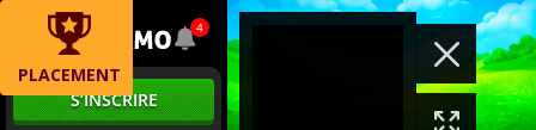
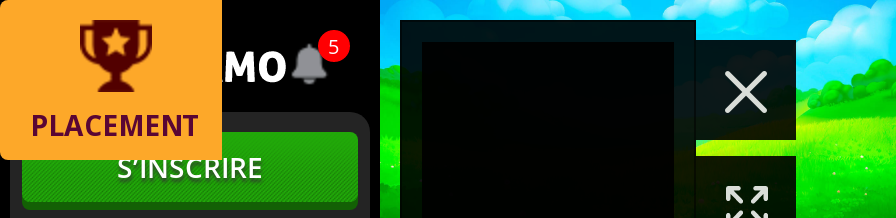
- 4
+ 5
